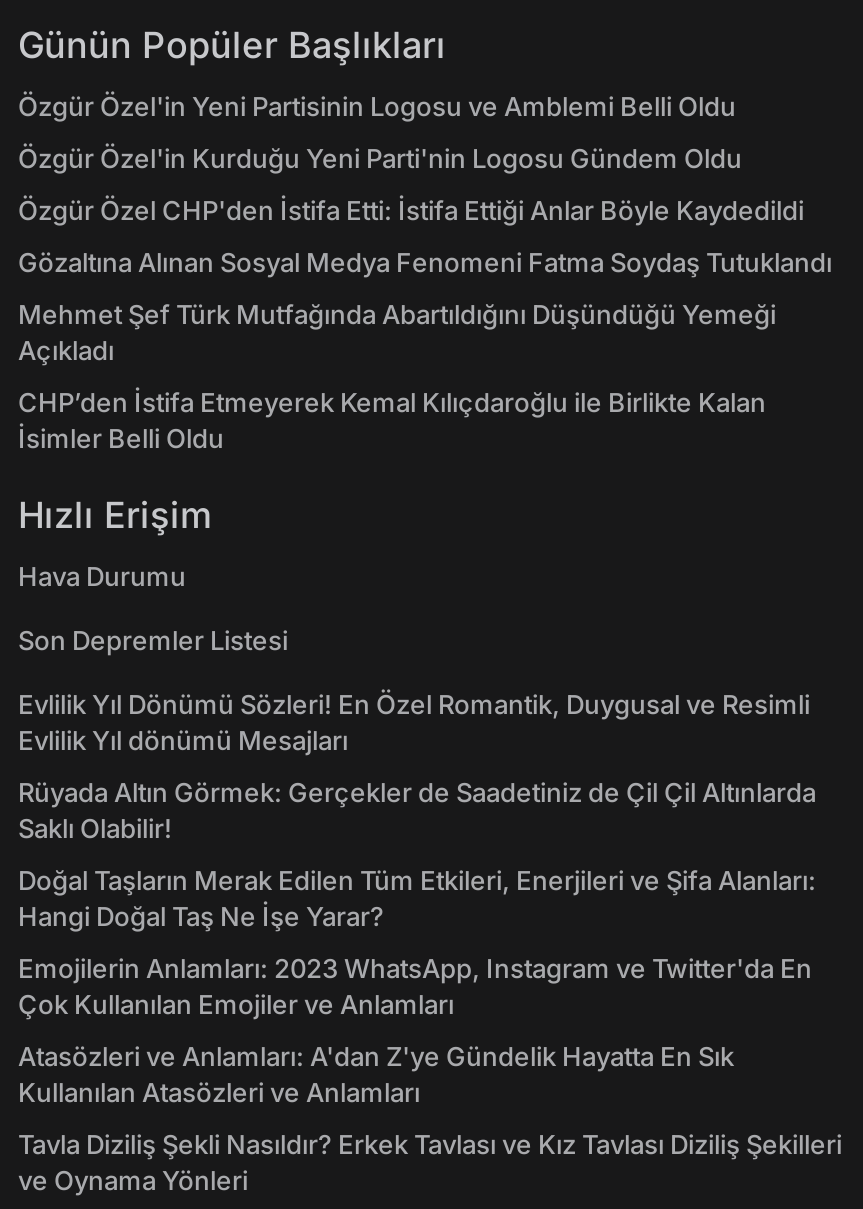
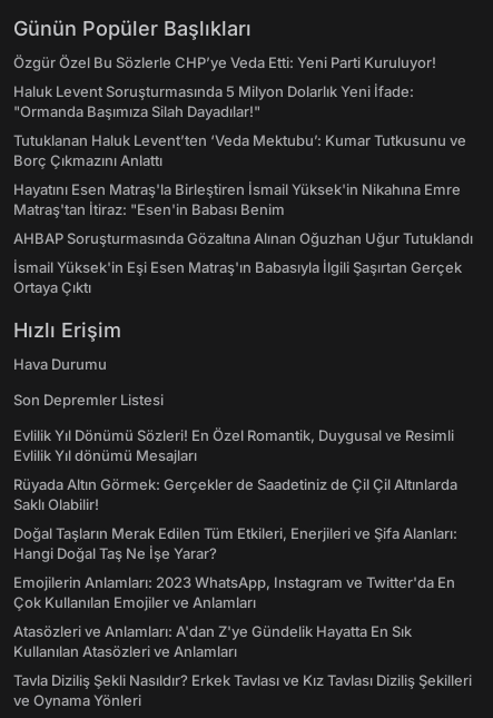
- Özgür Özel'in Yeni Partisinin Logosu ve Amblemi Belli Oldu
+ Özgür Özel Bu Sözlerle CHP’ye Veda Etti: Yeni Parti Kuruluyor!

- Özgür Özel'in Kurduğu Yeni Parti'nin Logosu Gündem Oldu
+ Haluk Levent Soruşturmasında 5 Milyon Dolarlık Yeni İfade:
+ "Ormanda Başımıza Silah Dayadılar!"

- Özgür Özel CHP'den İstifa Etti: İstifa Ettiği Anlar Böyle Kaydedildi
+ Tutuklanan Haluk Levent’ten ‘Veda Mektubu’: Kumar Tutkusunu ve
+ Borç Çıkmazını Anlattı

- Gözaltına Alınan Sosyal Medya Fenomeni Fatma Soydaş Tutuklandı
+ Hayatını Esen Matraş'la Birleştiren İsmail Yüksek'in Nikahına Emre
+ Matraş'tan İtiraz: "Esen'in Babası Benim

- Mehmet Şef Türk Mutfağında Abartıldığını Düşündüğü Yemeği
- Açıkladı
+ AHBAP Soruşturmasında Gözaltına Alınan Oğuzhan Uğur Tutuklandı

- CHP’den İstifa Etmeyerek Kemal Kılıçdaroğlu ile Birlikte Kalan
- İsimler Belli Oldu
+ İsmail Yüksek'in Eşi Esen Matraş'ın Babasıyla İlgili Şaşırtan Gerçek
+ Ortaya Çıktı
